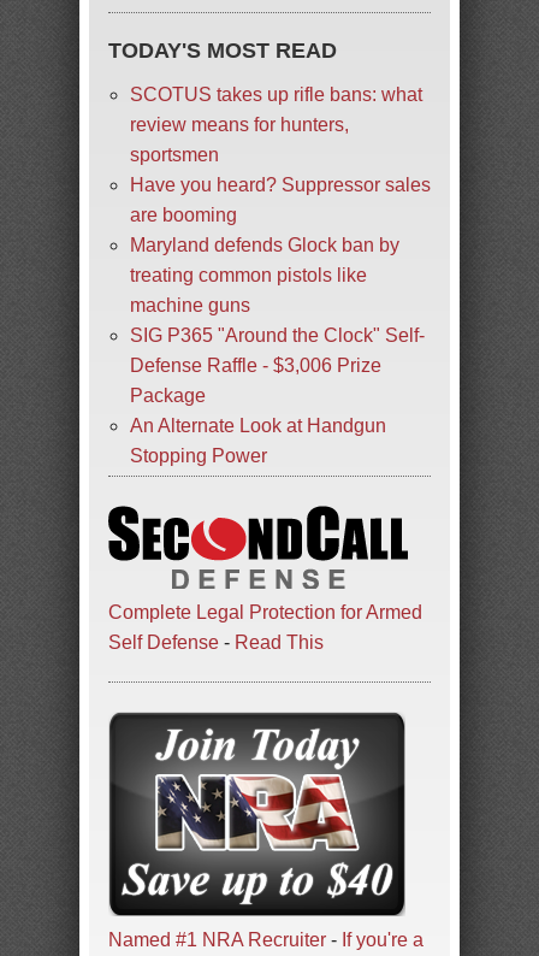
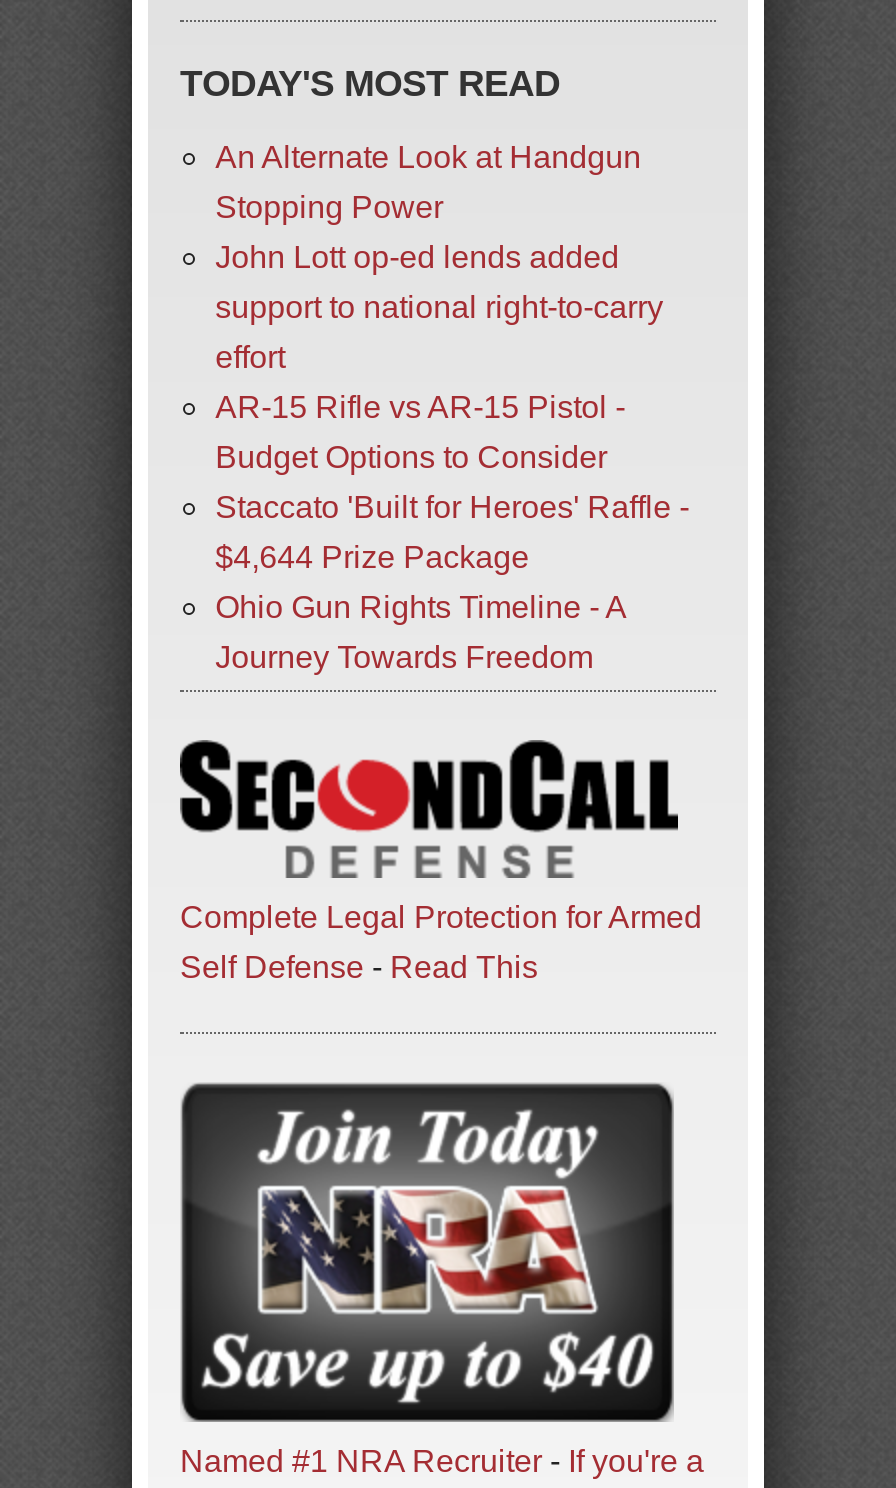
- SCOTUS takes up rifle bans: what
- review means for hunters,
- sportsmen
- Have you heard? Suppressor sales
- are booming
- Maryland defends Glock ban by
- treating common pistols like
- machine guns
- SIG P365 "Around the Clock" Self-
- Defense Raffle - $3,006 Prize
- Package

moved up: An Alternate Look at Handgun | Stopping Power

+ John Lott op-ed lends added
+ support to national right-to-carry
+ effort
+ AR-15 Rifle vs AR-15 Pistol -
+ Budget Options to Consider
+ Staccato 'Built for Heroes' Raffle -
+ $4,644 Prize Package
+ Ohio Gun Rights Timeline - A
+ Journey Towards Freedom
